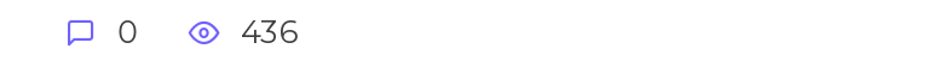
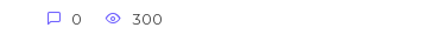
- 436
+ 300
